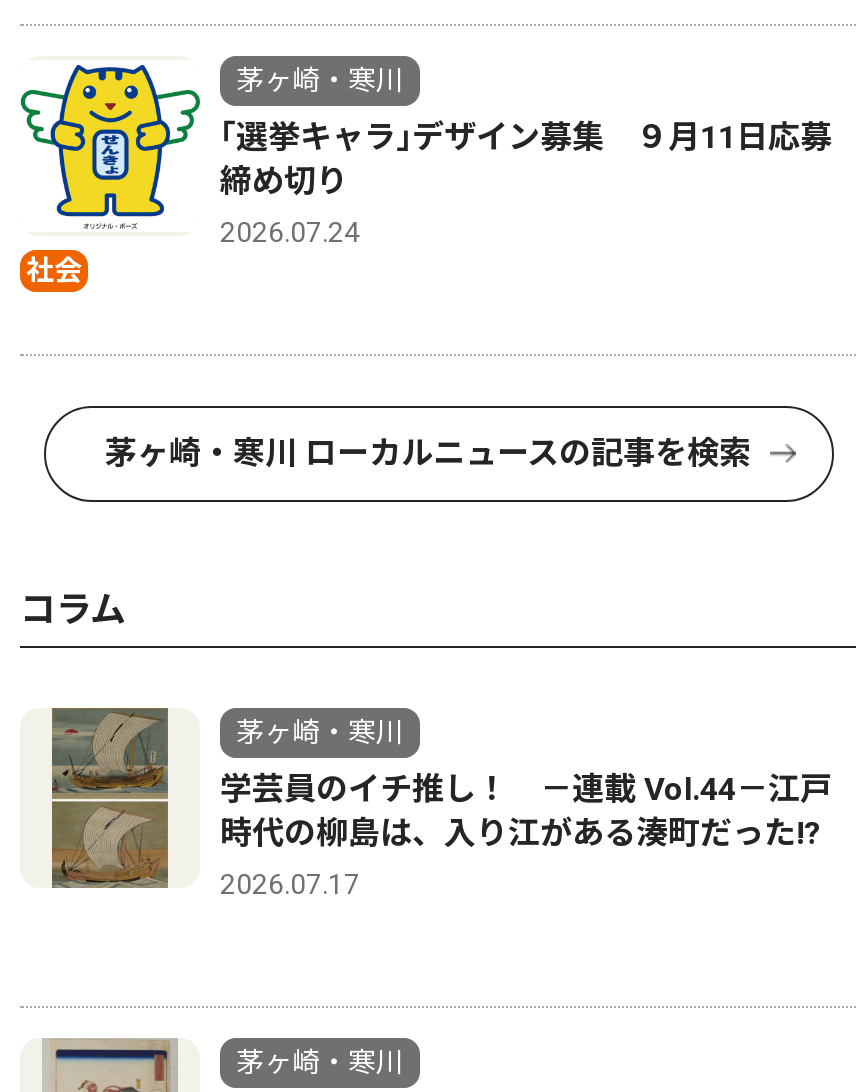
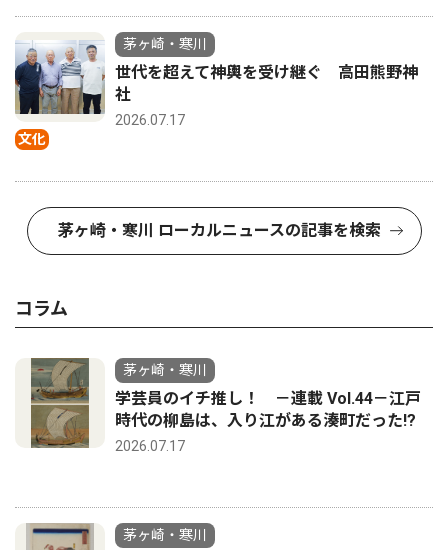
- [image]
- ｢選挙キャラ｣デザイン募集 ９月11日応募
- 締め切り
- 2026.07.24
+ [image]
+ 世代を超えて神輿を受け継ぐ 高田熊野神
+ 社
+ 2026.07.17

- 社会
+ 文化
